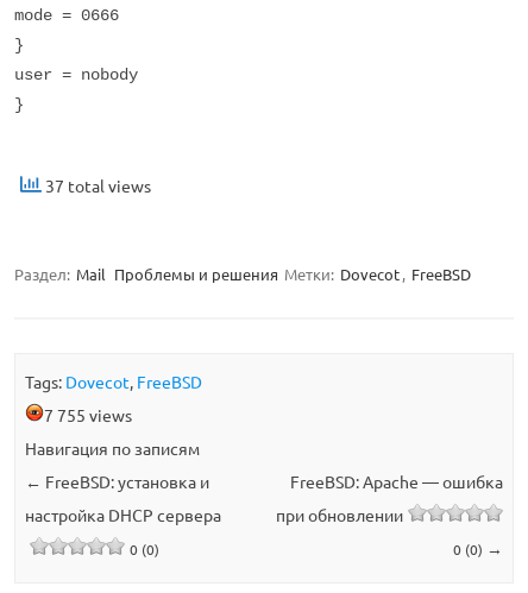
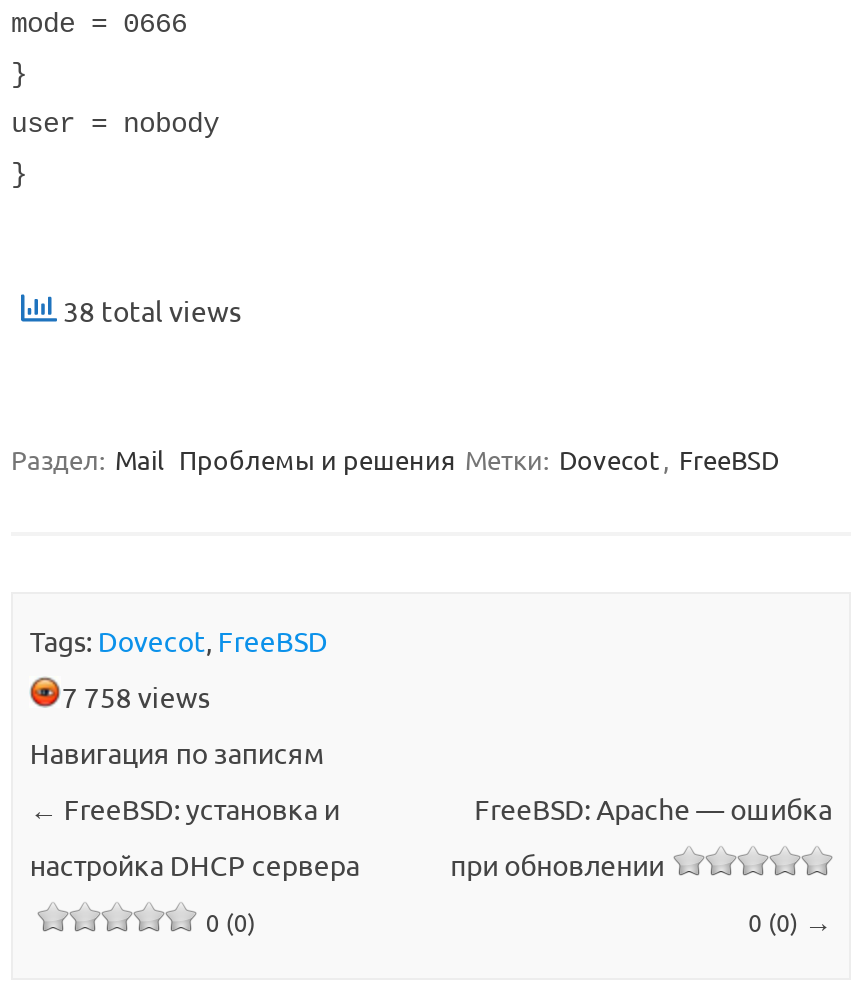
- 37 total views
+ 38 total views

- 7 755 views
+ 7 758 views
